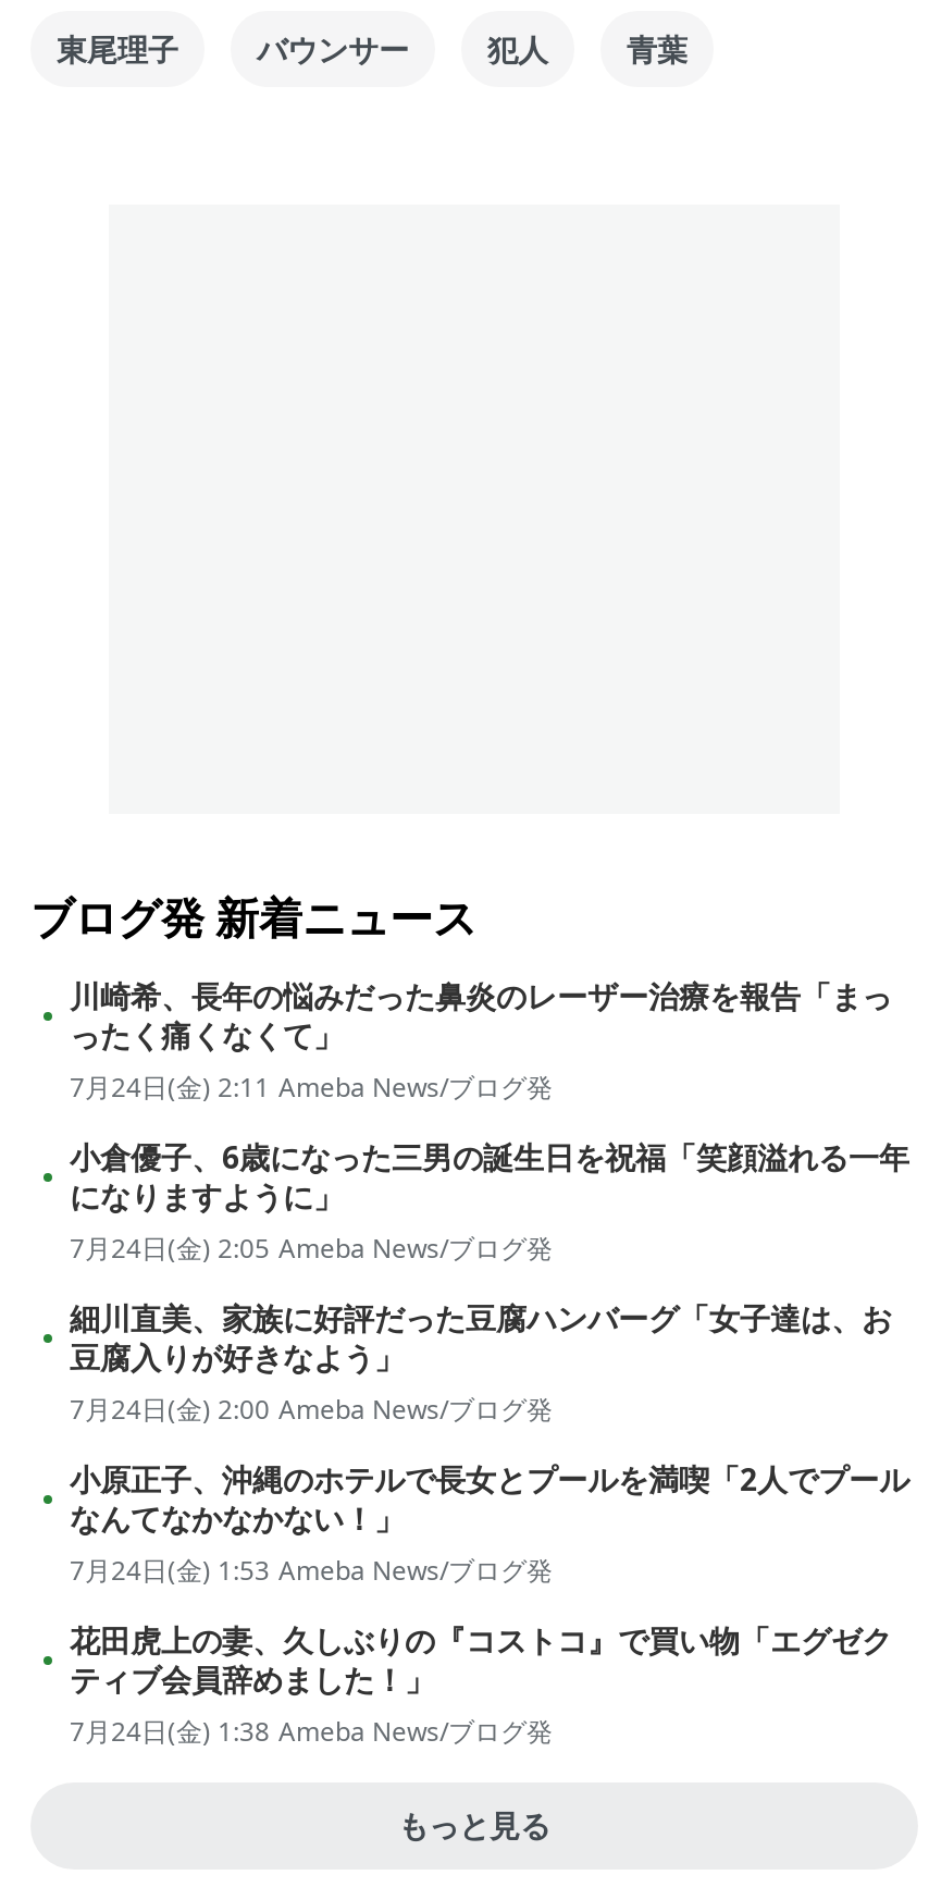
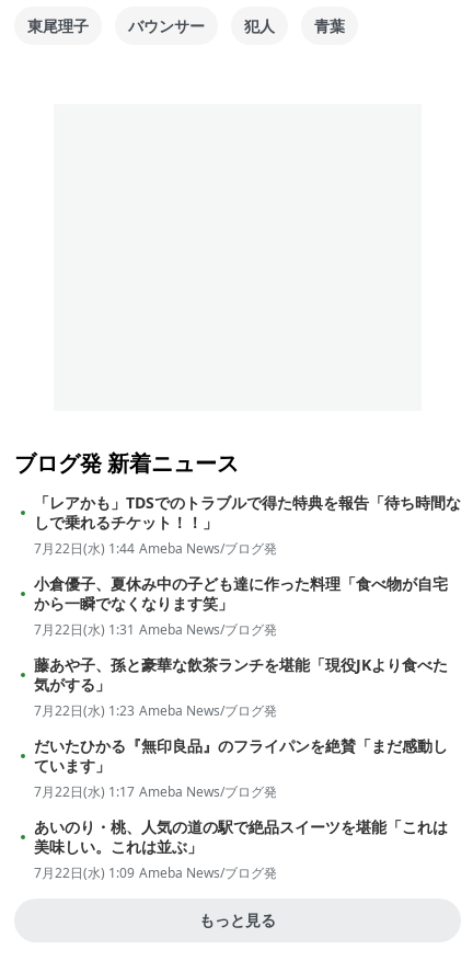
- 川崎希、長年の悩みだった鼻炎のレーザー治療を報告「まっ
- ったく痛くなくて」
- 7月24日(金) 2:11 Ameba News/ブログ発
+ 「レアかも」TDSでのトラブルで得た特典を報告「待ち時間な
+ しで乗れるチケット！！」
+ 7月22日(水) 1:44 Ameba News/ブログ発

- 小倉優子、6歳になった三男の誕生日を祝福「笑顔溢れる一年
- になりますように」
- 7月24日(金) 2:05 Ameba News/ブログ発
+ 小倉優子、夏休み中の子ども達に作った料理「食べ物が自宅
+ から一瞬でなくなります笑」
+ 7月22日(水) 1:31 Ameba News/ブログ発

- 細川直美、家族に好評だった豆腐ハンバーグ「女子達は、お
- 豆腐入りが好きなよう」
- 7月24日(金) 2:00 Ameba News/ブログ発
+ 藤あや子、孫と豪華な飲茶ランチを堪能「現役JKより食べた
+ 気がする」
+ 7月22日(水) 1:23 Ameba News/ブログ発

- 小原正子、沖縄のホテルで長女とプールを満喫「2人でプール
- なんてなかなかない！」
- 7月24日(金) 1:53 Ameba News/ブログ発
+ だいたひかる『無印良品』のフライパンを絶賛「まだ感動し
+ ています」
+ 7月22日(水) 1:17 Ameba News/ブログ発

- 花田虎上の妻、久しぶりの『コストコ』で買い物「エグゼク
- ティブ会員辞めました！」
- 7月24日(金) 1:38 Ameba News/ブログ発
+ あいのり・桃、人気の道の駅で絶品スイーツを堪能「これは
+ 美味しい。これは並ぶ」
+ 7月22日(水) 1:09 Ameba News/ブログ発
